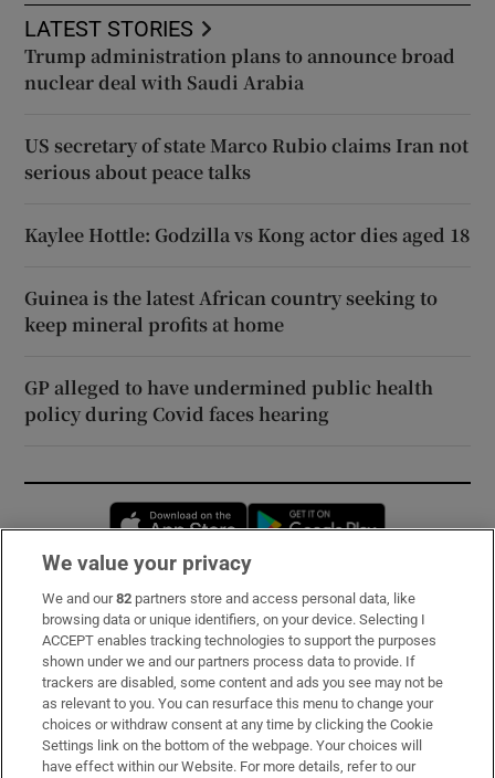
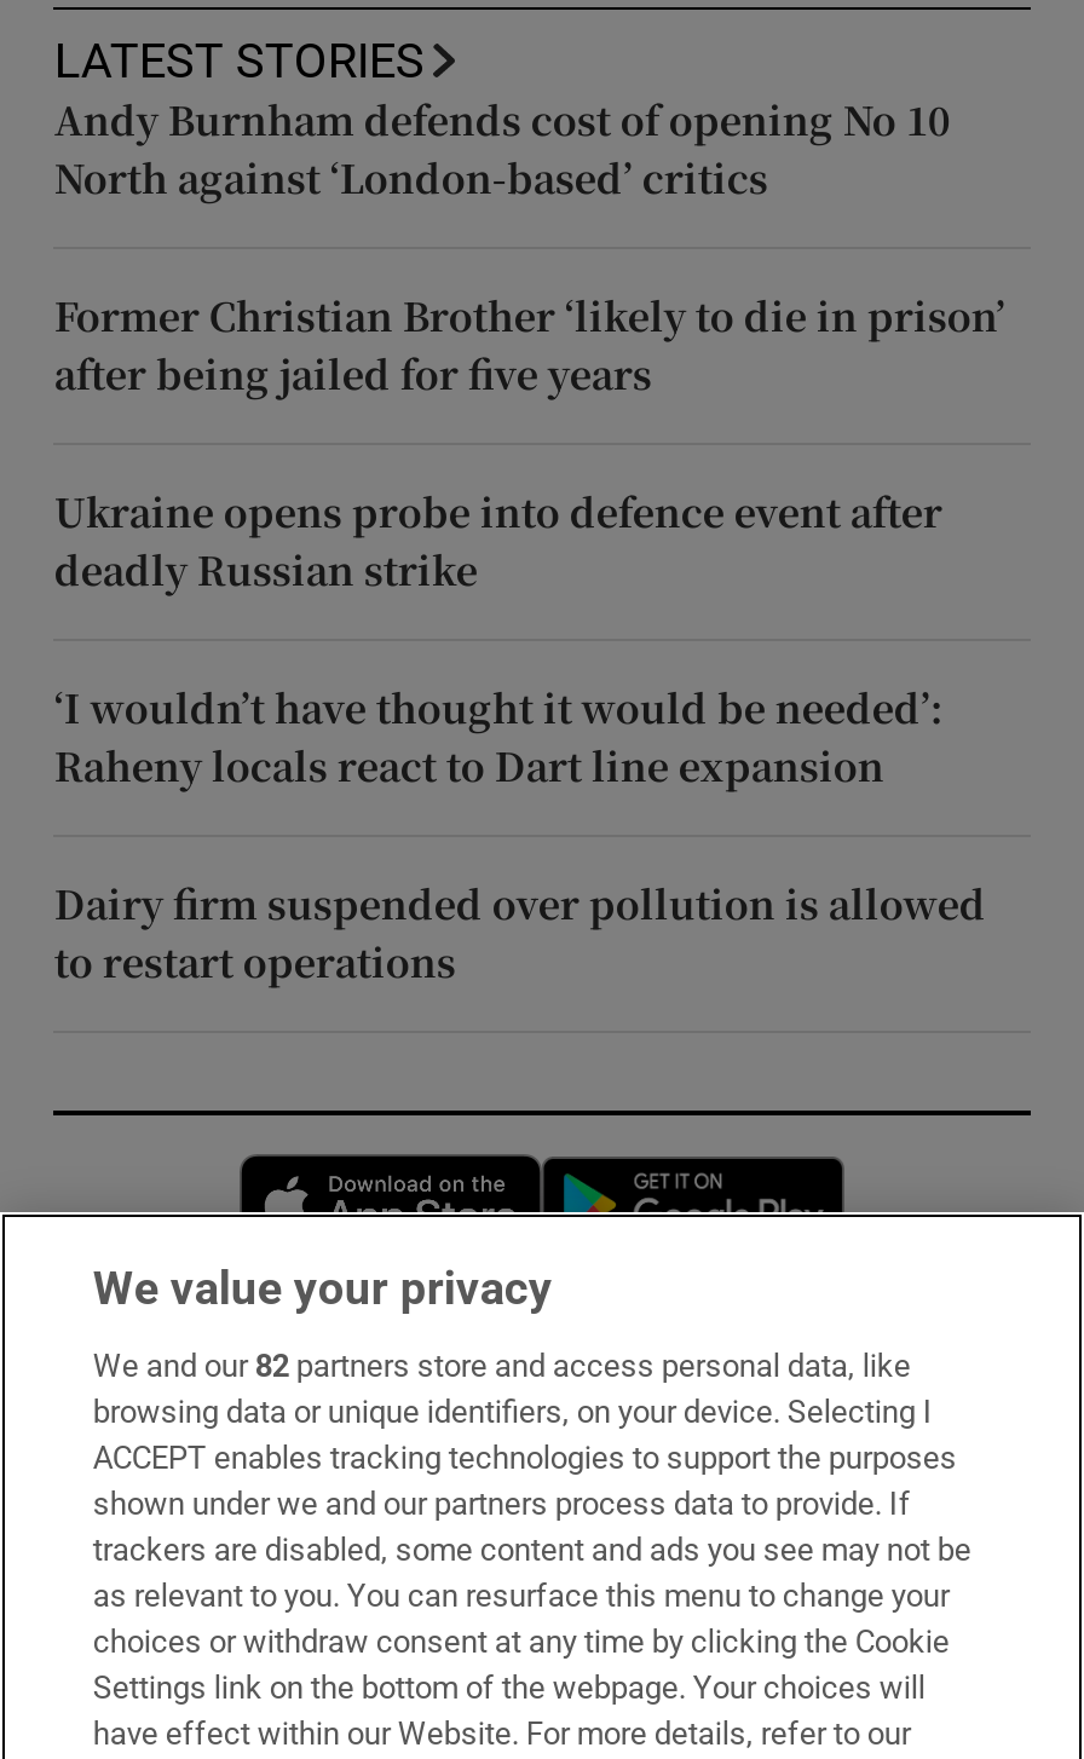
- Trump administration plans to announce broad
- nuclear deal with Saudi Arabia
+ Andy Burnham defends cost of opening No 10
+ North against ‘London-based’ critics

- US secretary of state Marco Rubio claims Iran not
- serious about peace talks
+ Former Christian Brother ‘likely to die in prison’
+ after being jailed for five years

- Kaylee Hottle: Godzilla vs Kong actor dies aged 18
+ Ukraine opens probe into defence event after
+ deadly Russian strike

- Guinea is the latest African country seeking to
- keep mineral profits at home
+ ‘I wouldn’t have thought it would be needed’:
+ Raheny locals react to Dart line expansion

- GP alleged to have undermined public health
- policy during Covid faces hearing
+ Dairy firm suspended over pollution is allowed
+ to restart operations
